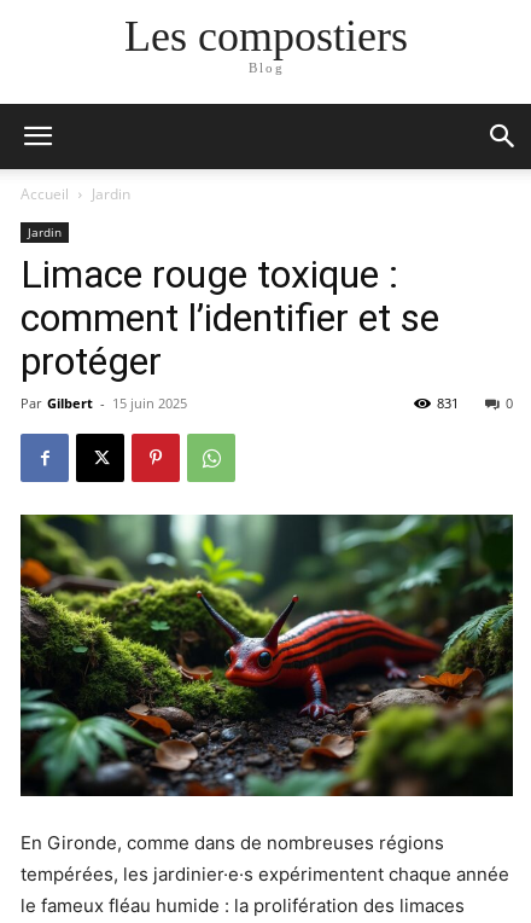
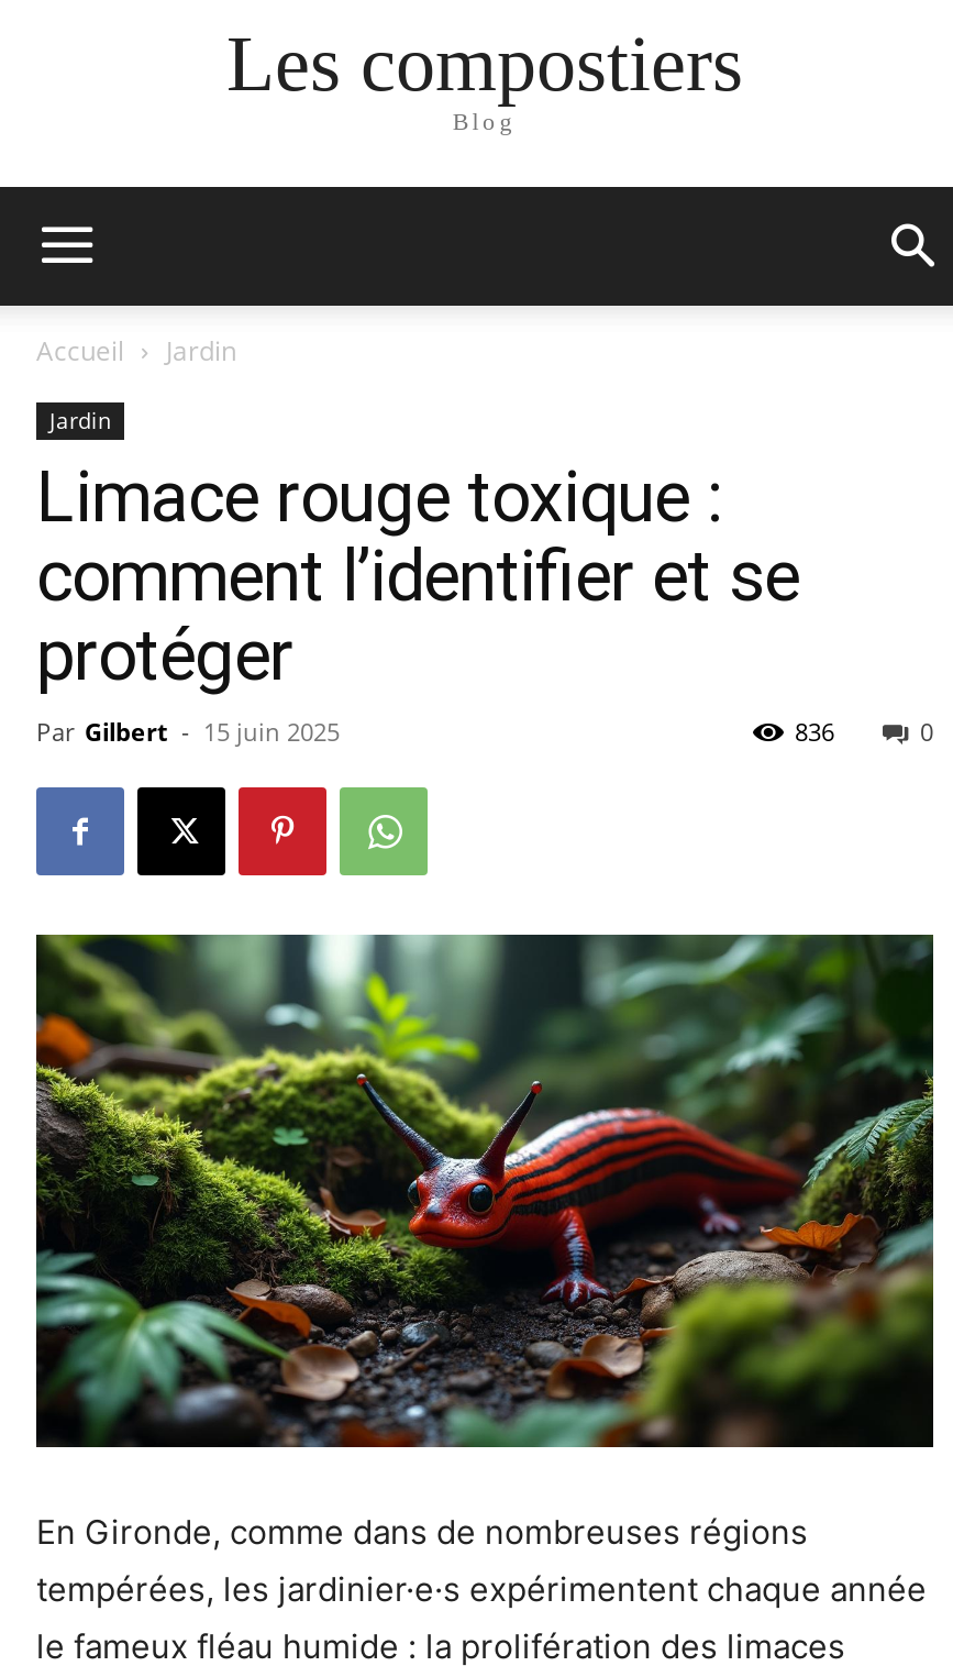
- 831
+ 836
